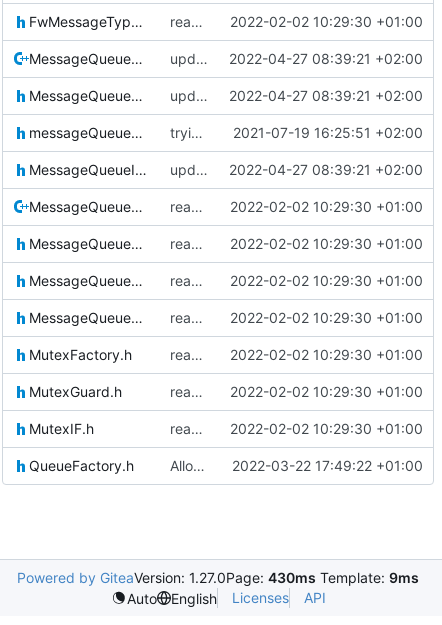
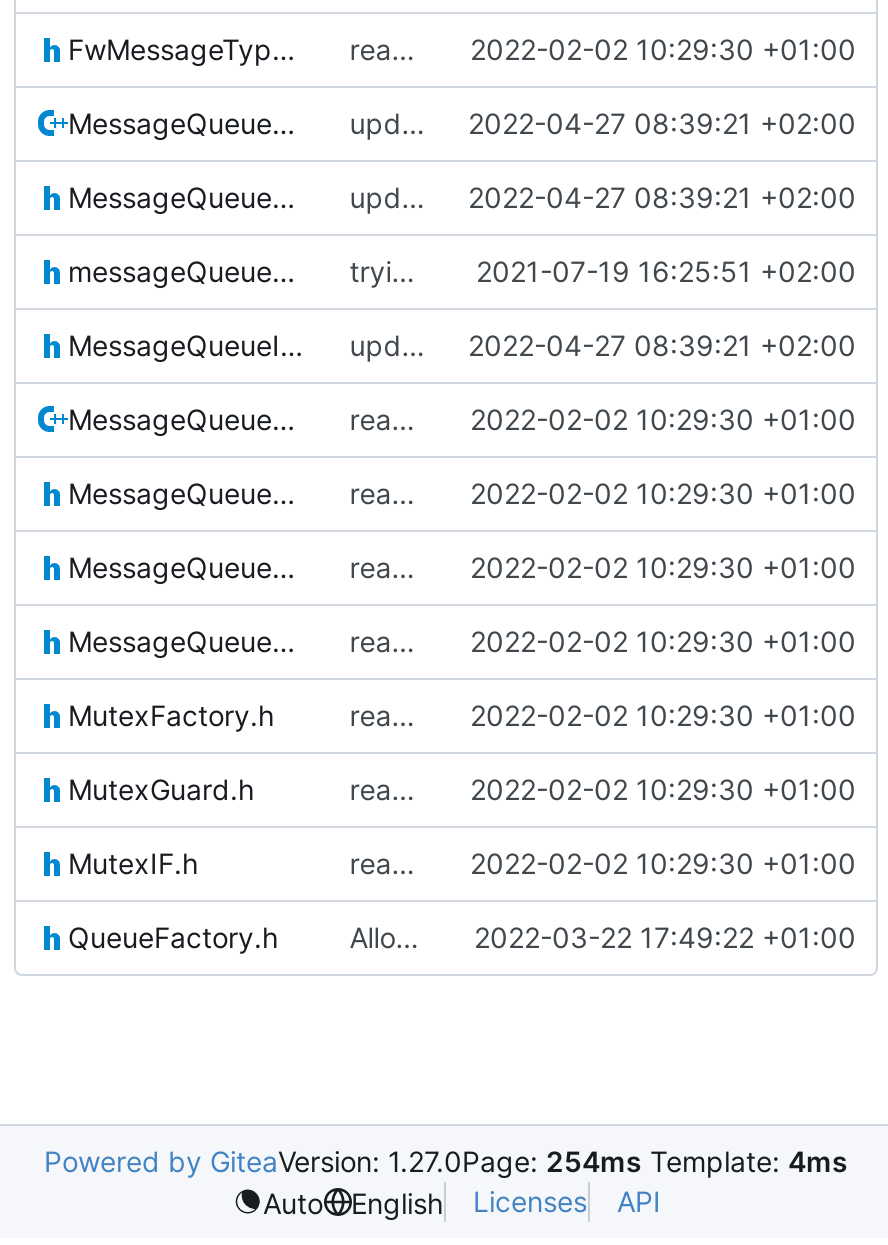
- Powered by GiteaVersion: 1.27.0Page: 430ms Template: 9ms
+ Powered by GiteaVersion: 1.27.0Page: 254ms Template: 4ms
